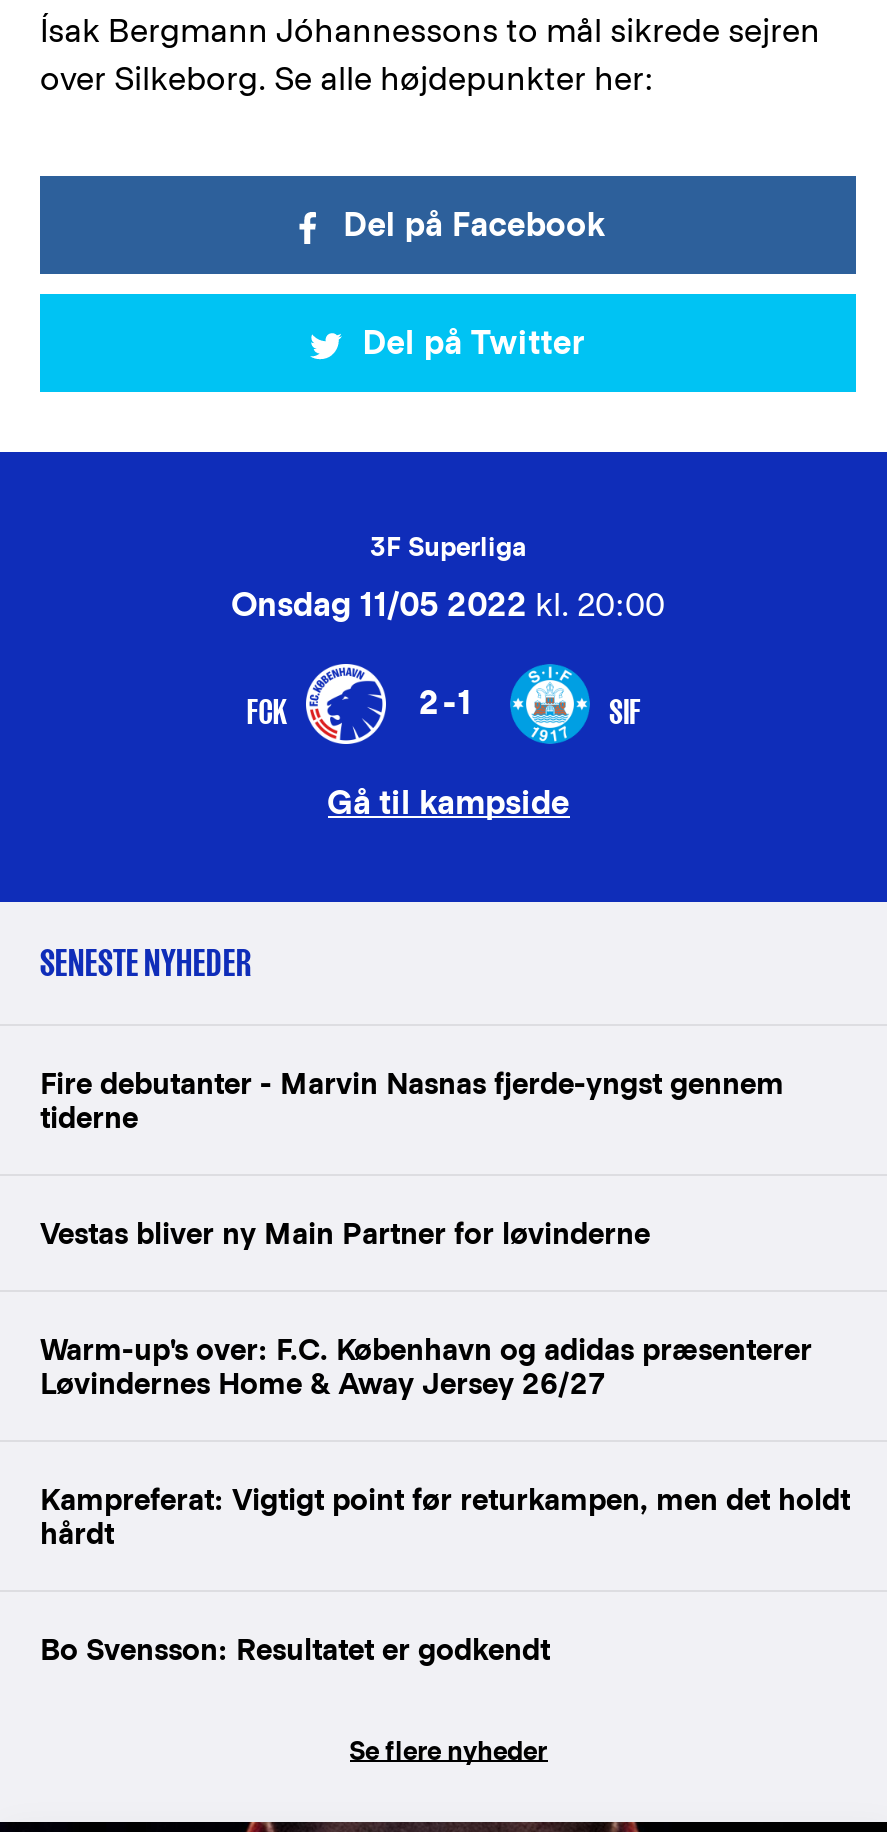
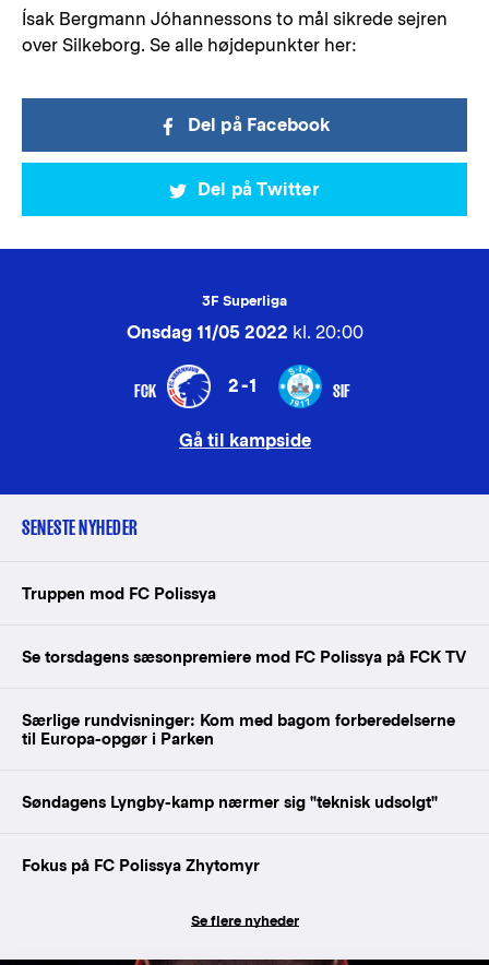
- Fire debutanter - Marvin Nasnas fjerde-yngst gennem
- tiderne
+ Truppen mod FC Polissya

- Vestas bliver ny Main Partner for løvinderne
+ Se torsdagens sæsonpremiere mod FC Polissya på FCK TV

- Warm-up's over: F.C. København og adidas præsenterer
- Løvindernes Home & Away Jersey 26/27
+ Særlige rundvisninger: Kom med bagom forberedelserne
+ til Europa-opgør i Parken

- Kampreferat: Vigtigt point før returkampen, men det holdt
- hårdt
+ Søndagens Lyngby-kamp nærmer sig "teknisk udsolgt"

- Bo Svensson: Resultatet er godkendt
+ Fokus på FC Polissya Zhytomyr
